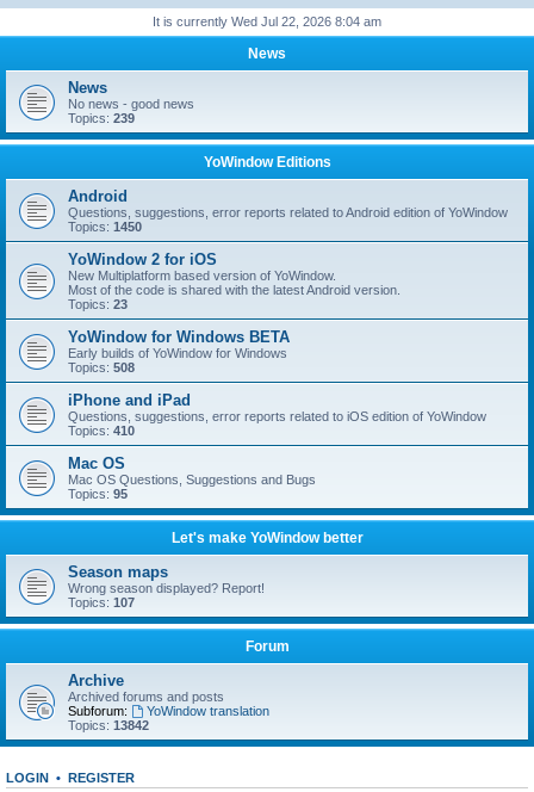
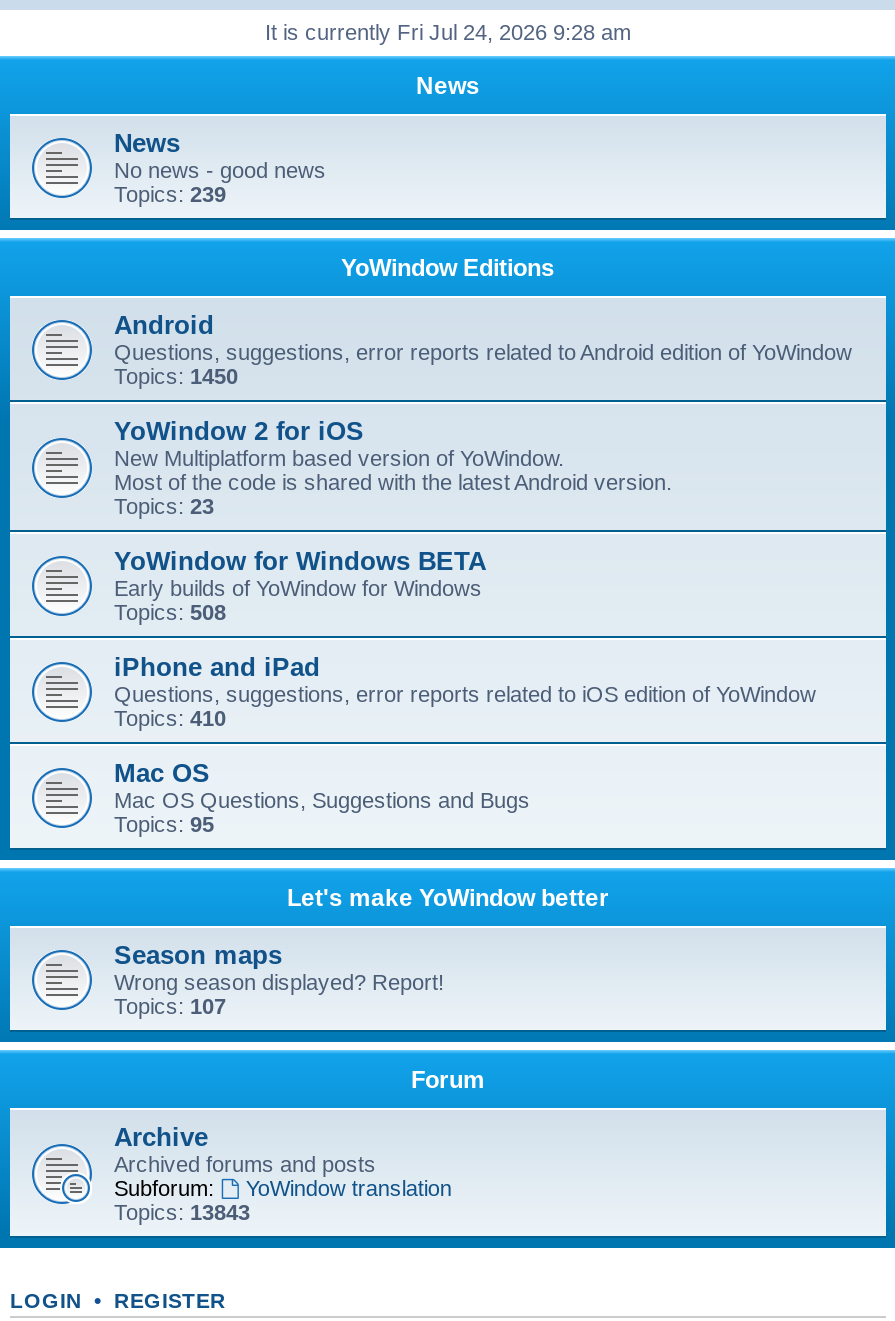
- It is currently Wed Jul 22, 2026 8:04 am
+ It is currently Fri Jul 24, 2026 9:28 am

- Topics: 13842
+ Topics: 13843
